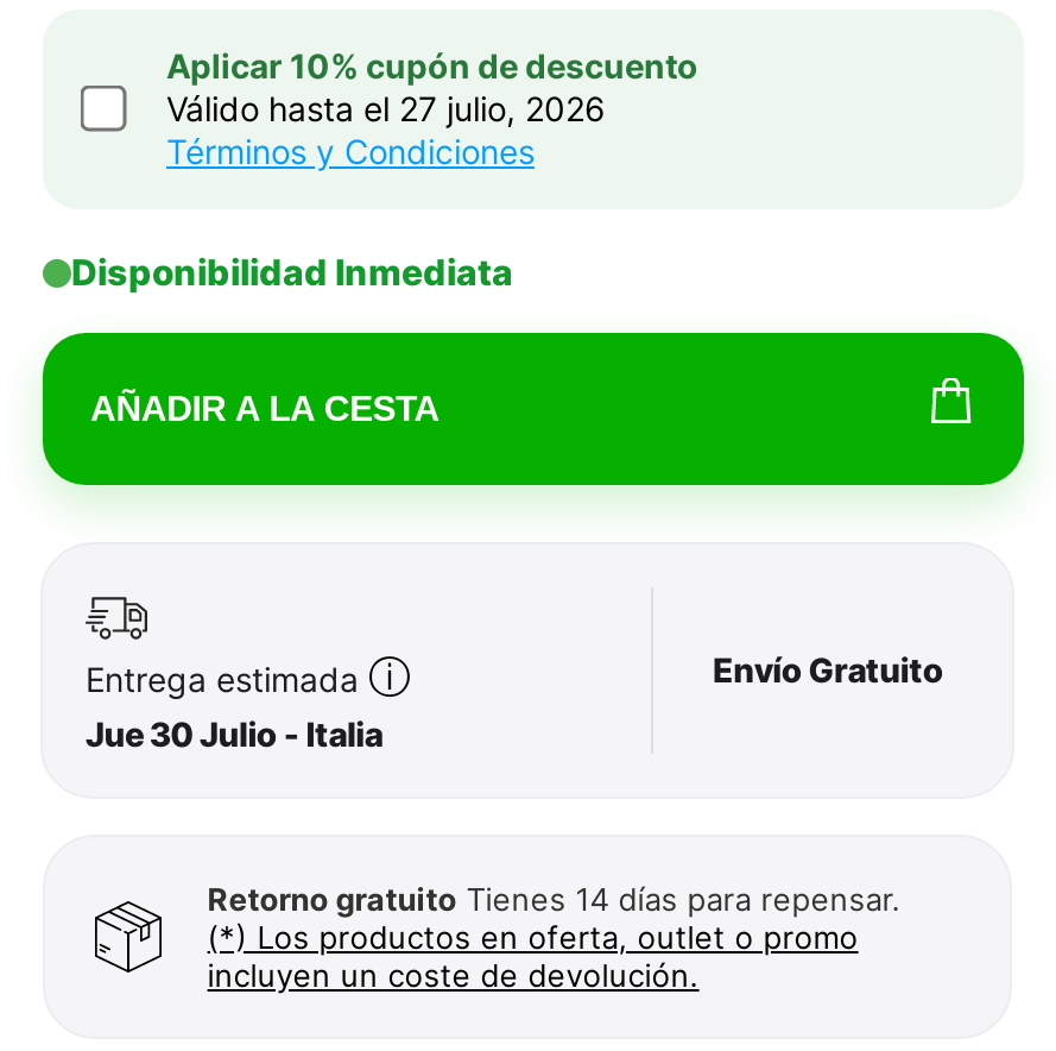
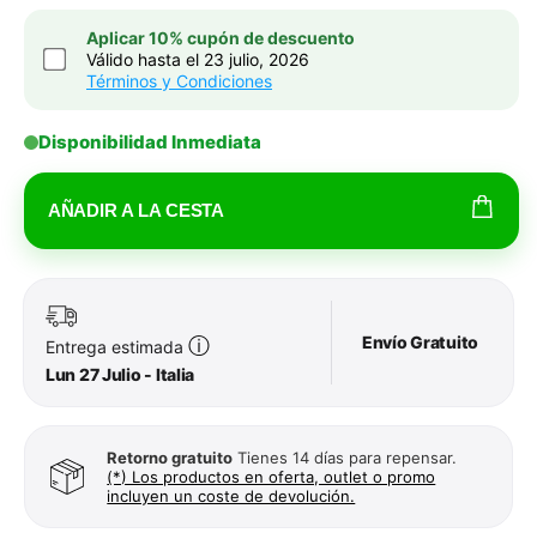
- Válido hasta el 27 julio, 2026
+ Válido hasta el 23 julio, 2026

- Jue 30 Julio - Italia
+ Lun 27 Julio - Italia
